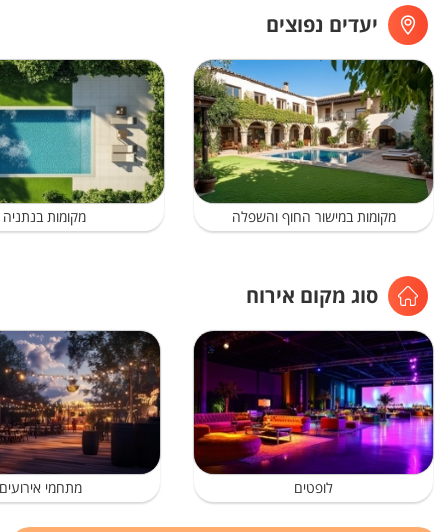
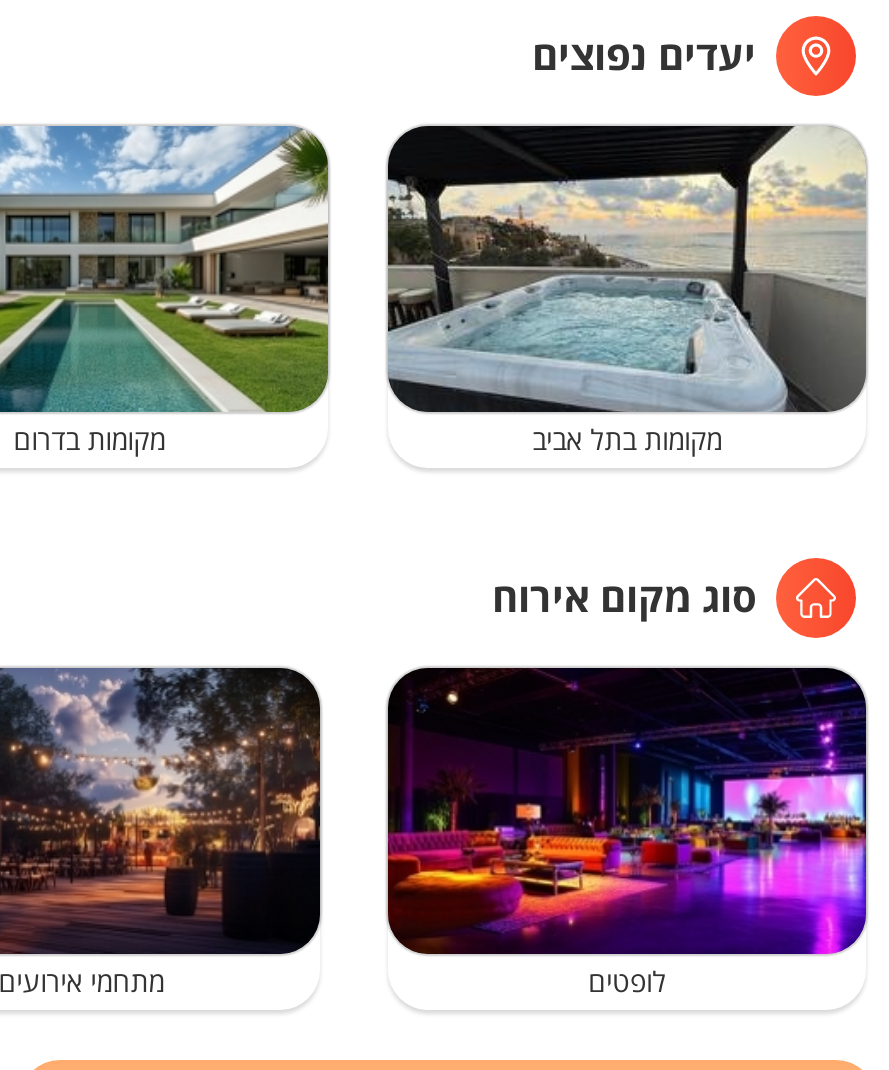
- [image]
- מקומות במישור החוף והשפלה
- מקומות בנתניה
+ [image]
+ מקומות בתל אביב
+ מקומות בדרום

- [image]
+ [image]
